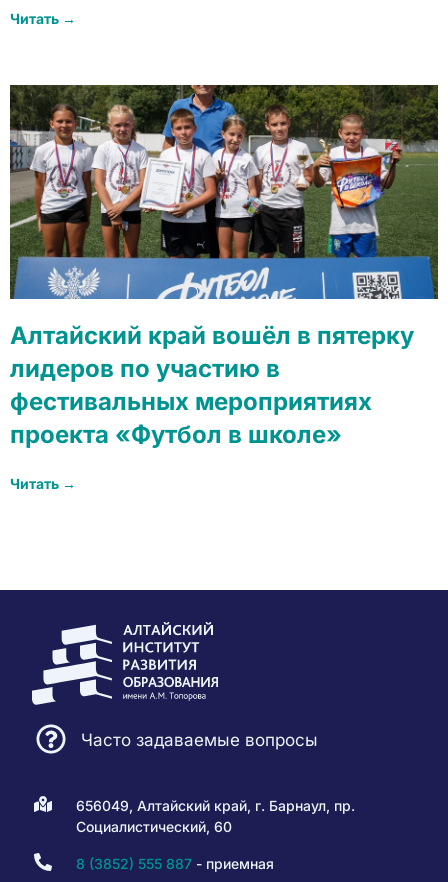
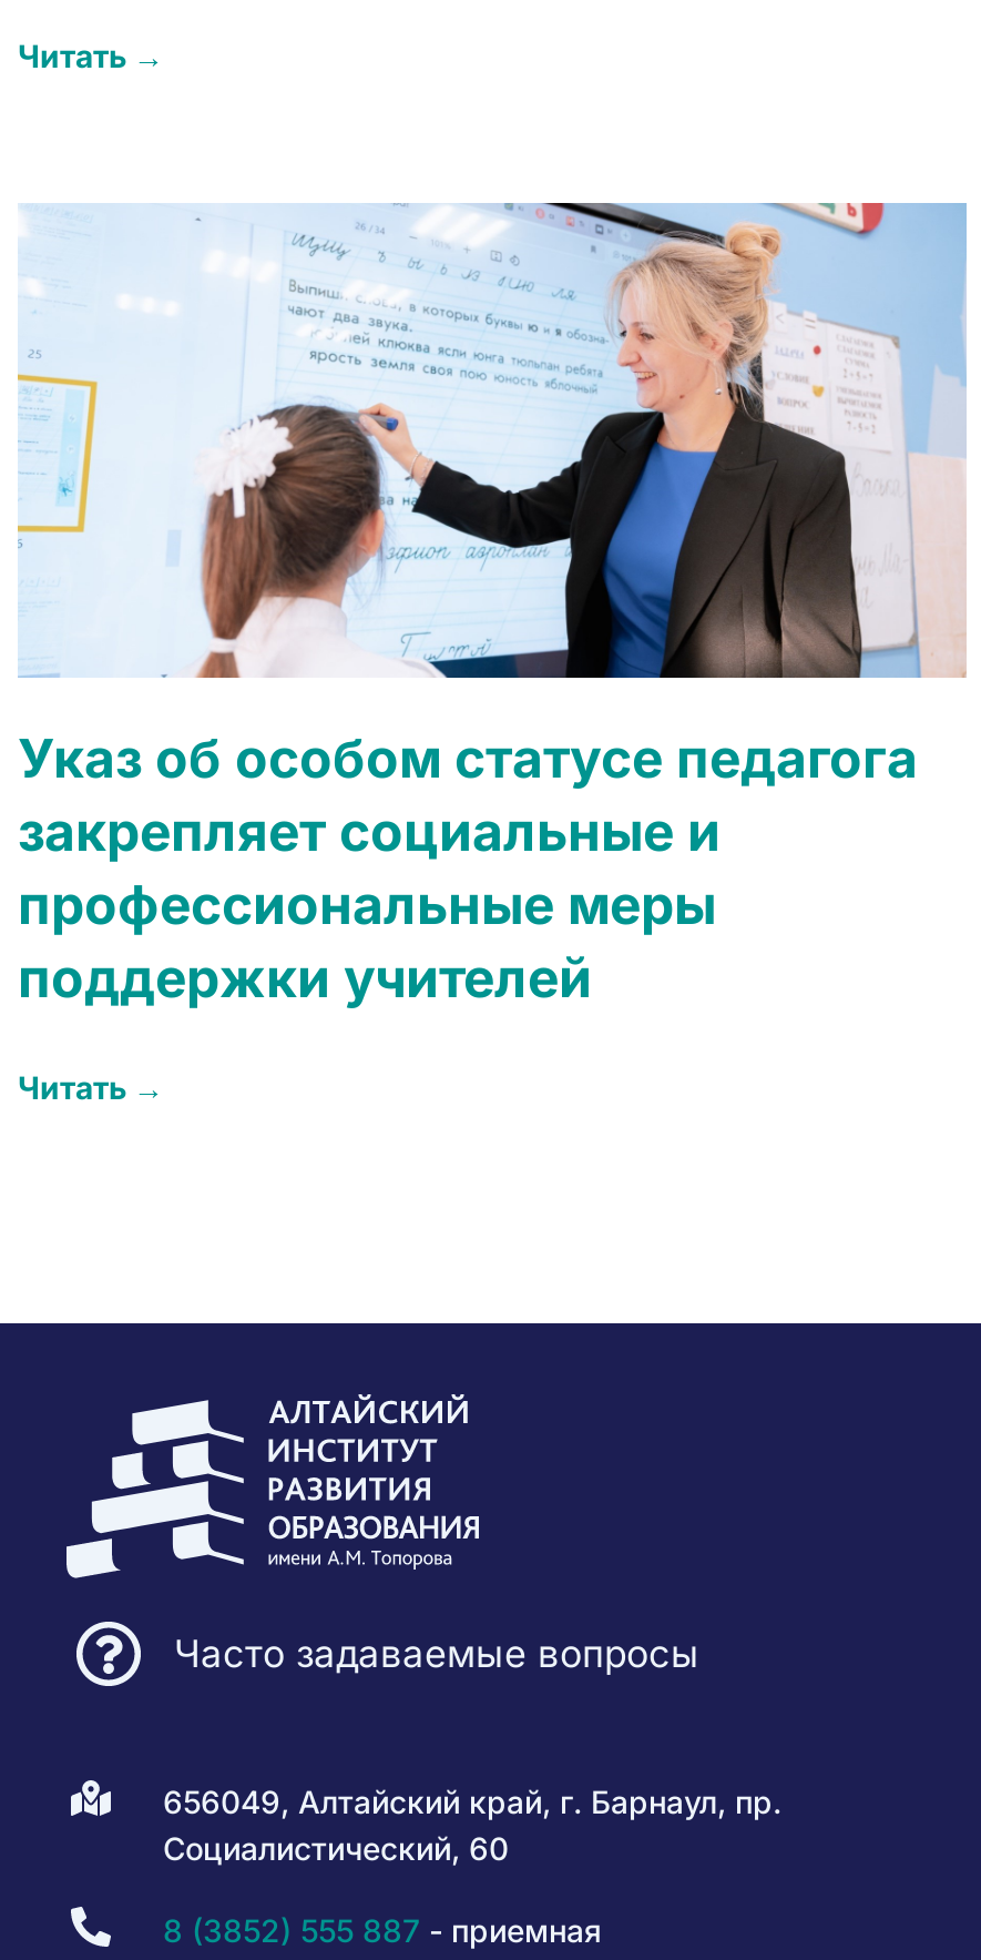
- [image]
- Алтайский край вошёл в пятерку
- лидеров по участию в
- фестивальных мероприятиях
- проекта «Футбол в школе»
+ [image]
+ Указ об особом статусе педагога
+ закрепляет социальные и
+ профессиональные меры
+ поддержки учителей
